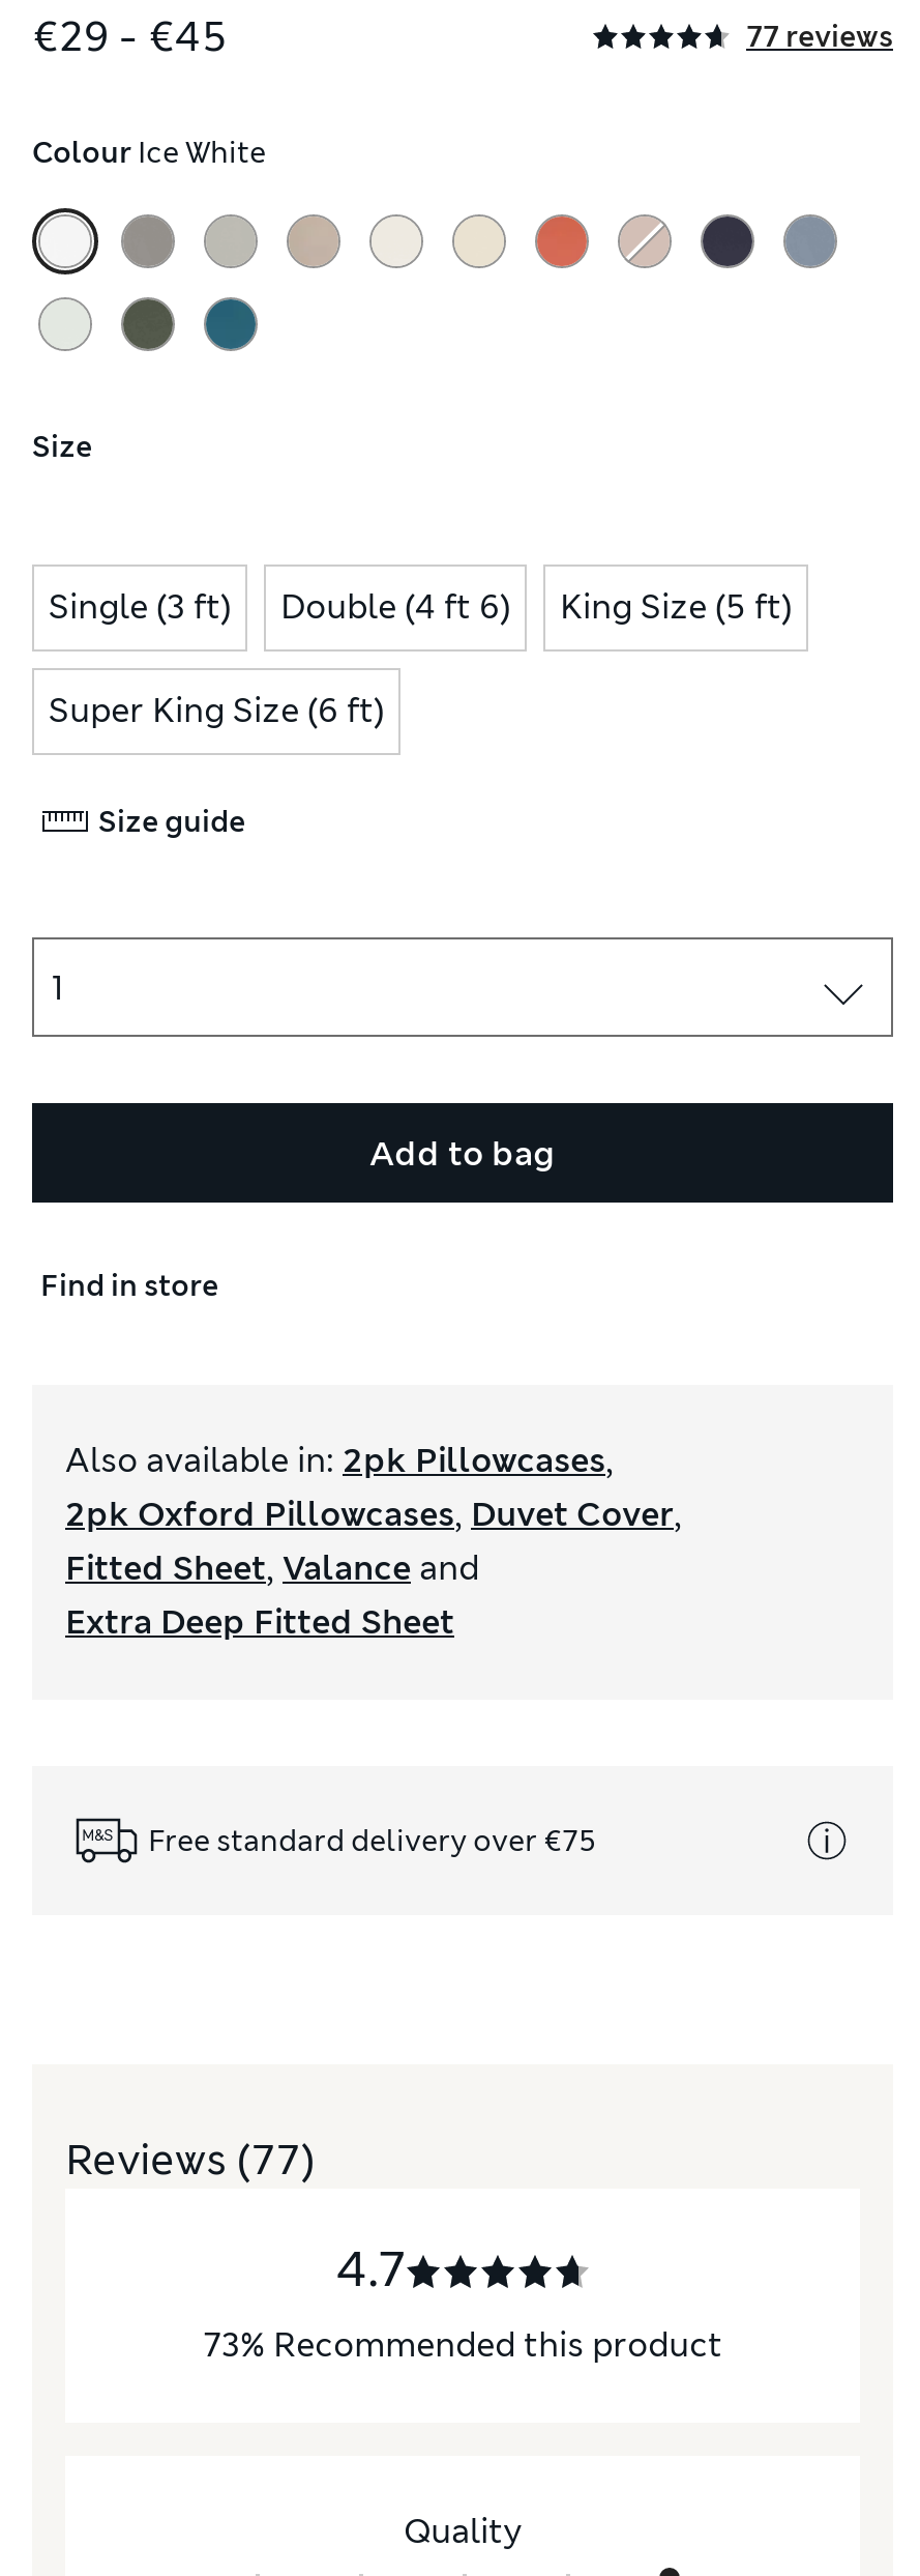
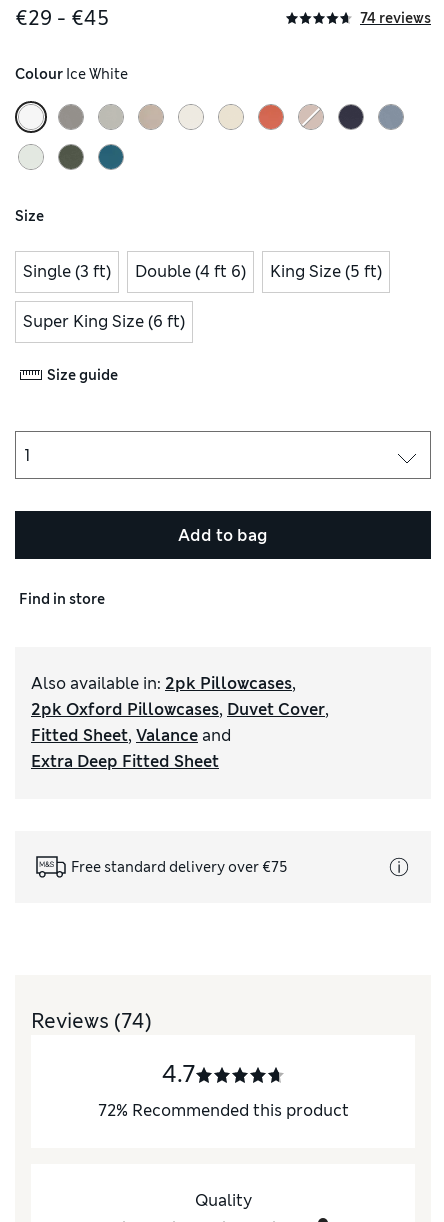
- 77 reviews
+ 74 reviews

- Reviews (77)
+ Reviews (74)

- 73% Recommended this product
+ 72% Recommended this product
